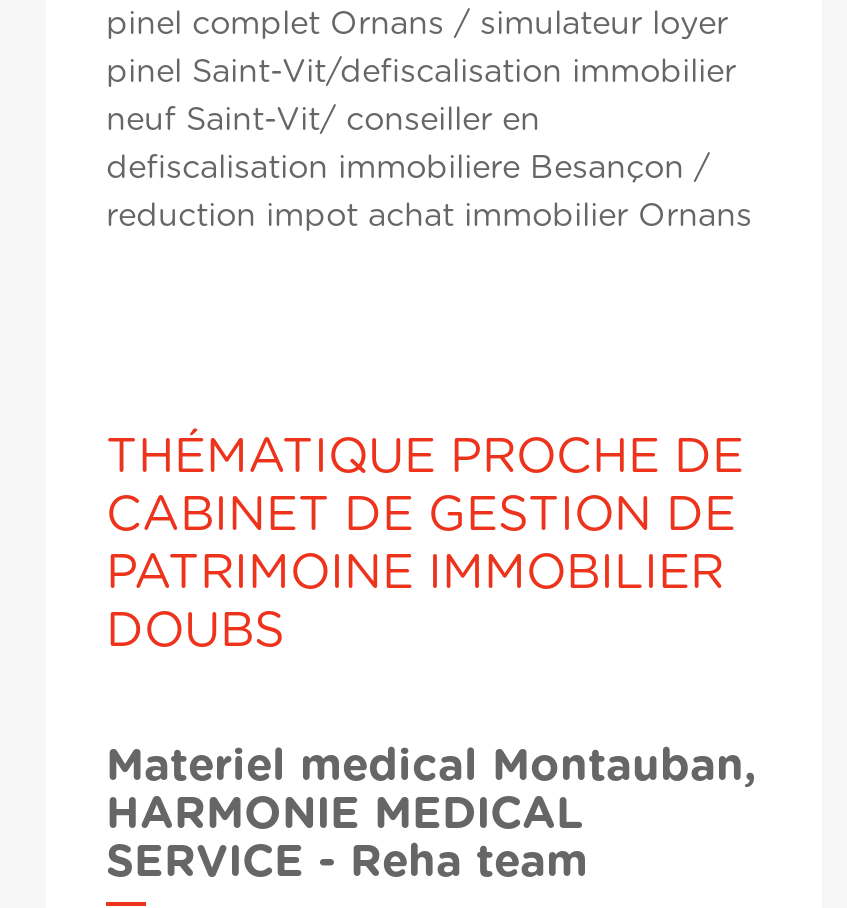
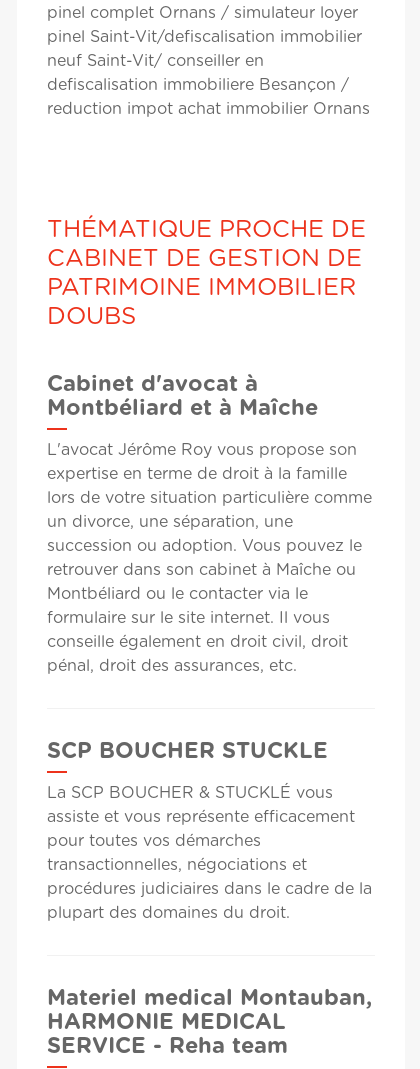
+ Cabinet d'avocat à
+ Montbéliard et à Maîche
+ L'avocat Jérôme Roy vous propose son
+ expertise en terme de droit à la famille
+ lors de votre situation particulière comme
+ un divorce, une séparation, une
+ succession ou adoption. Vous pouvez le
+ retrouver dans son cabinet à Maîche ou
+ Montbéliard ou le contacter via le
+ formulaire sur le site internet. Il vous
+ conseille également en droit civil, droit
+ pénal, droit des assurances, etc.

+ SCP BOUCHER STUCKLE
+ La SCP BOUCHER & STUCKLÉ vous
+ assiste et vous représente efficacement
+ pour toutes vos démarches
+ transactionnelles, négociations et
+ procédures judiciaires dans le cadre de la
+ plupart des domaines du droit.
